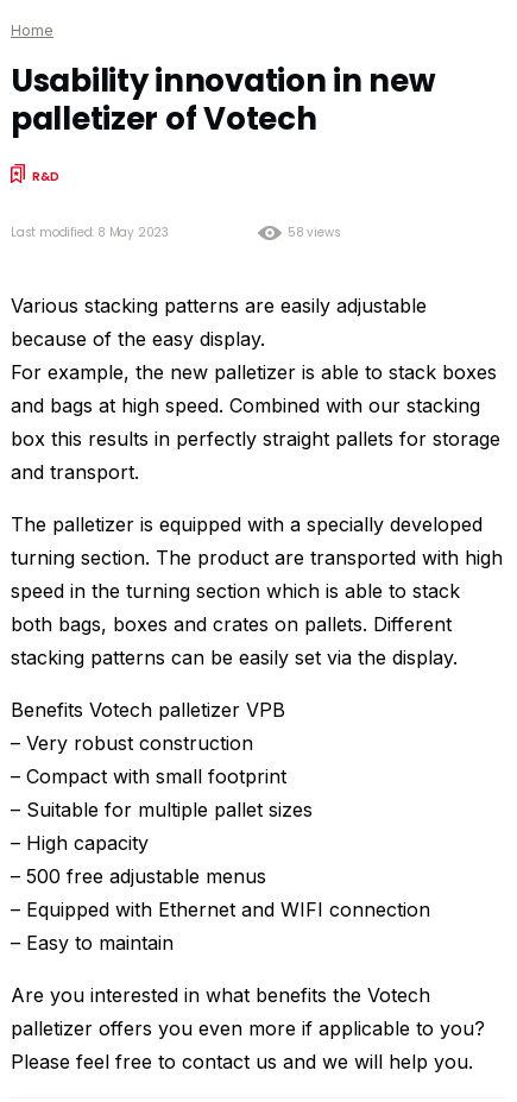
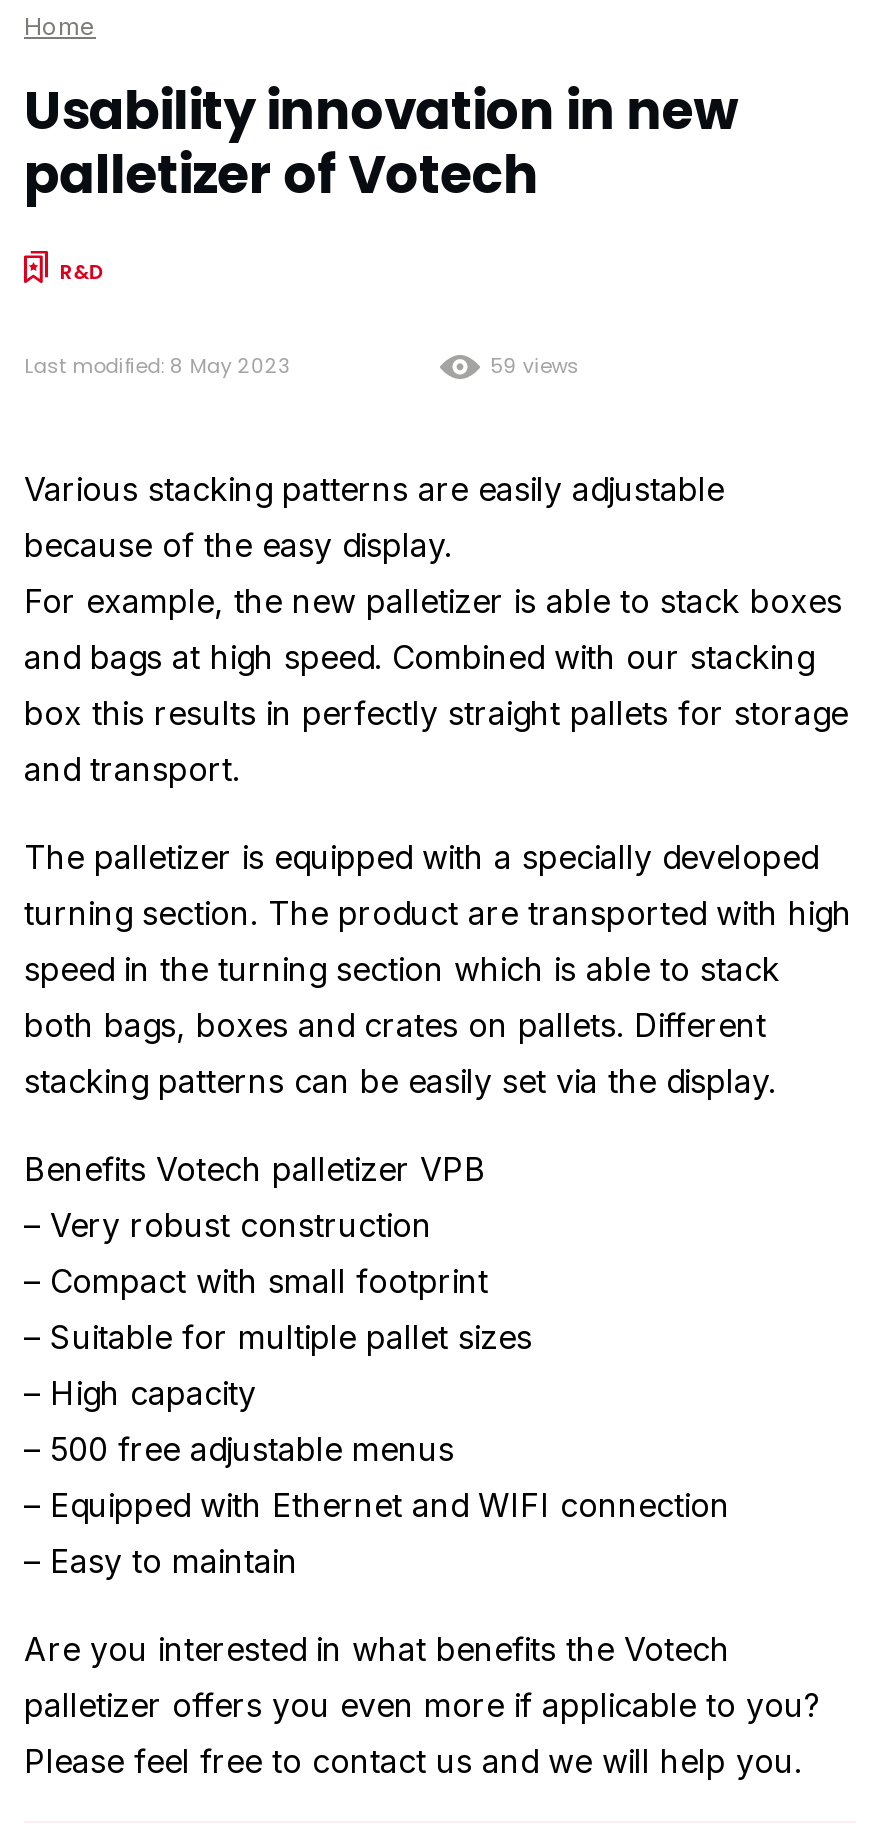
- 58 views
+ 59 views
